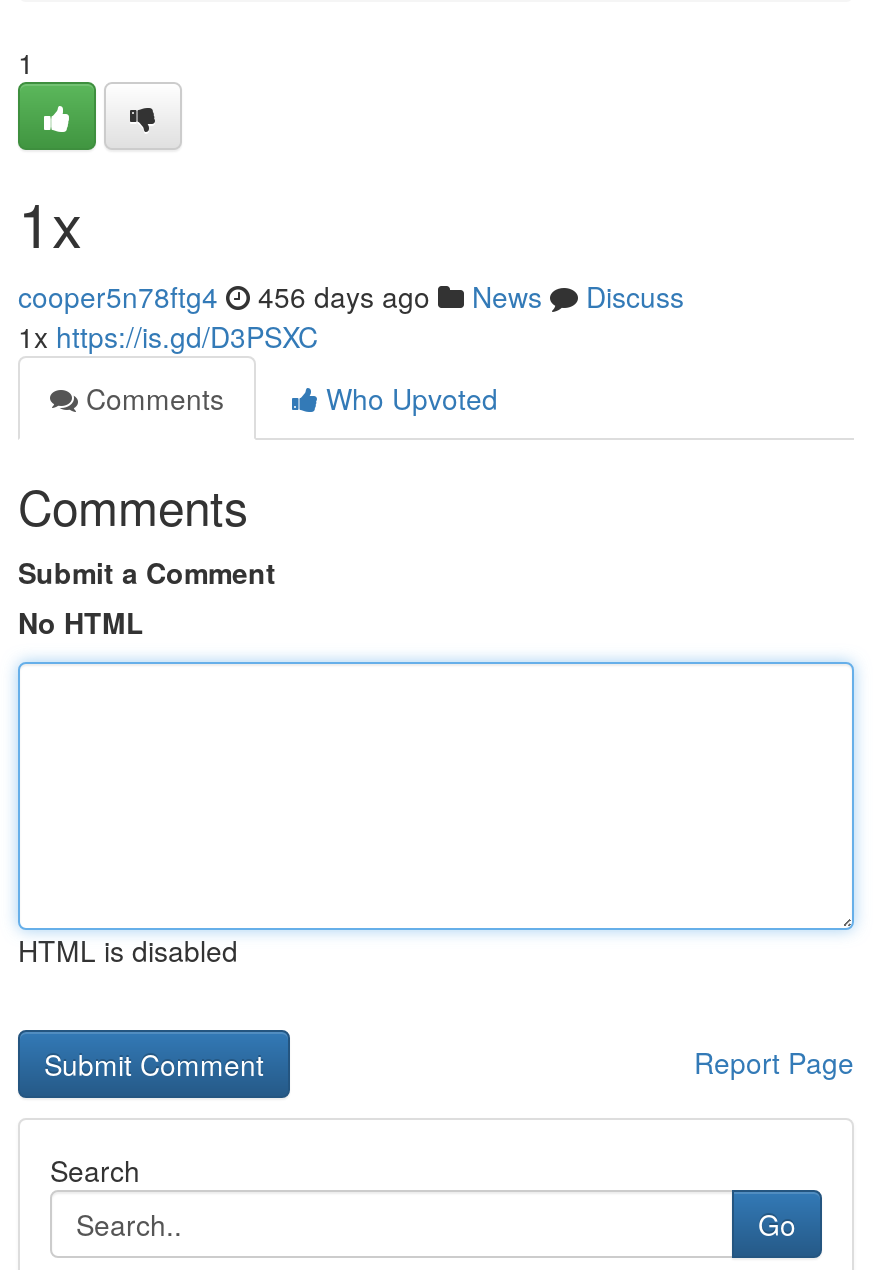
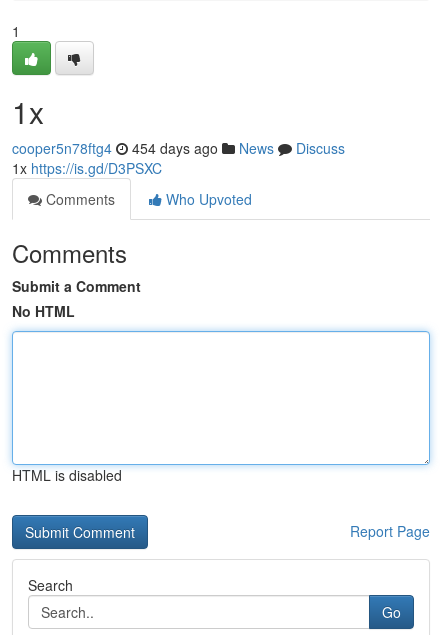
- cooper5n78ftg4 456 days ago News Discuss
+ cooper5n78ftg4 454 days ago News Discuss
